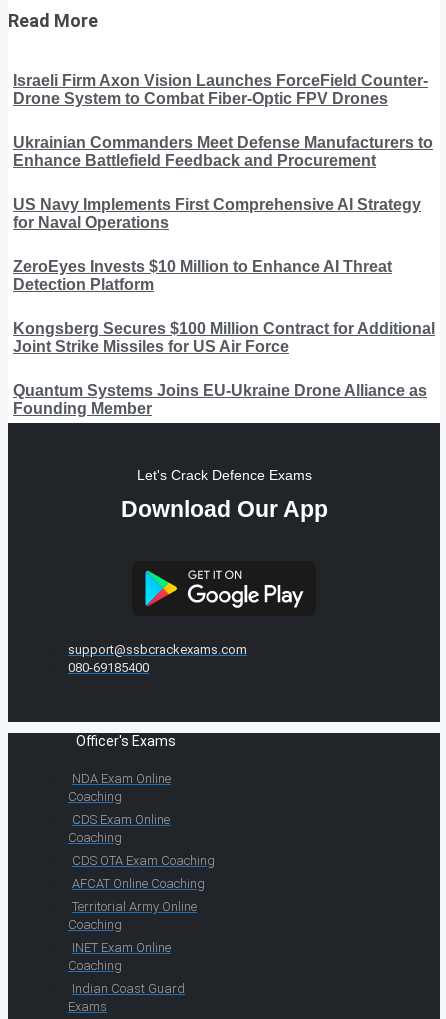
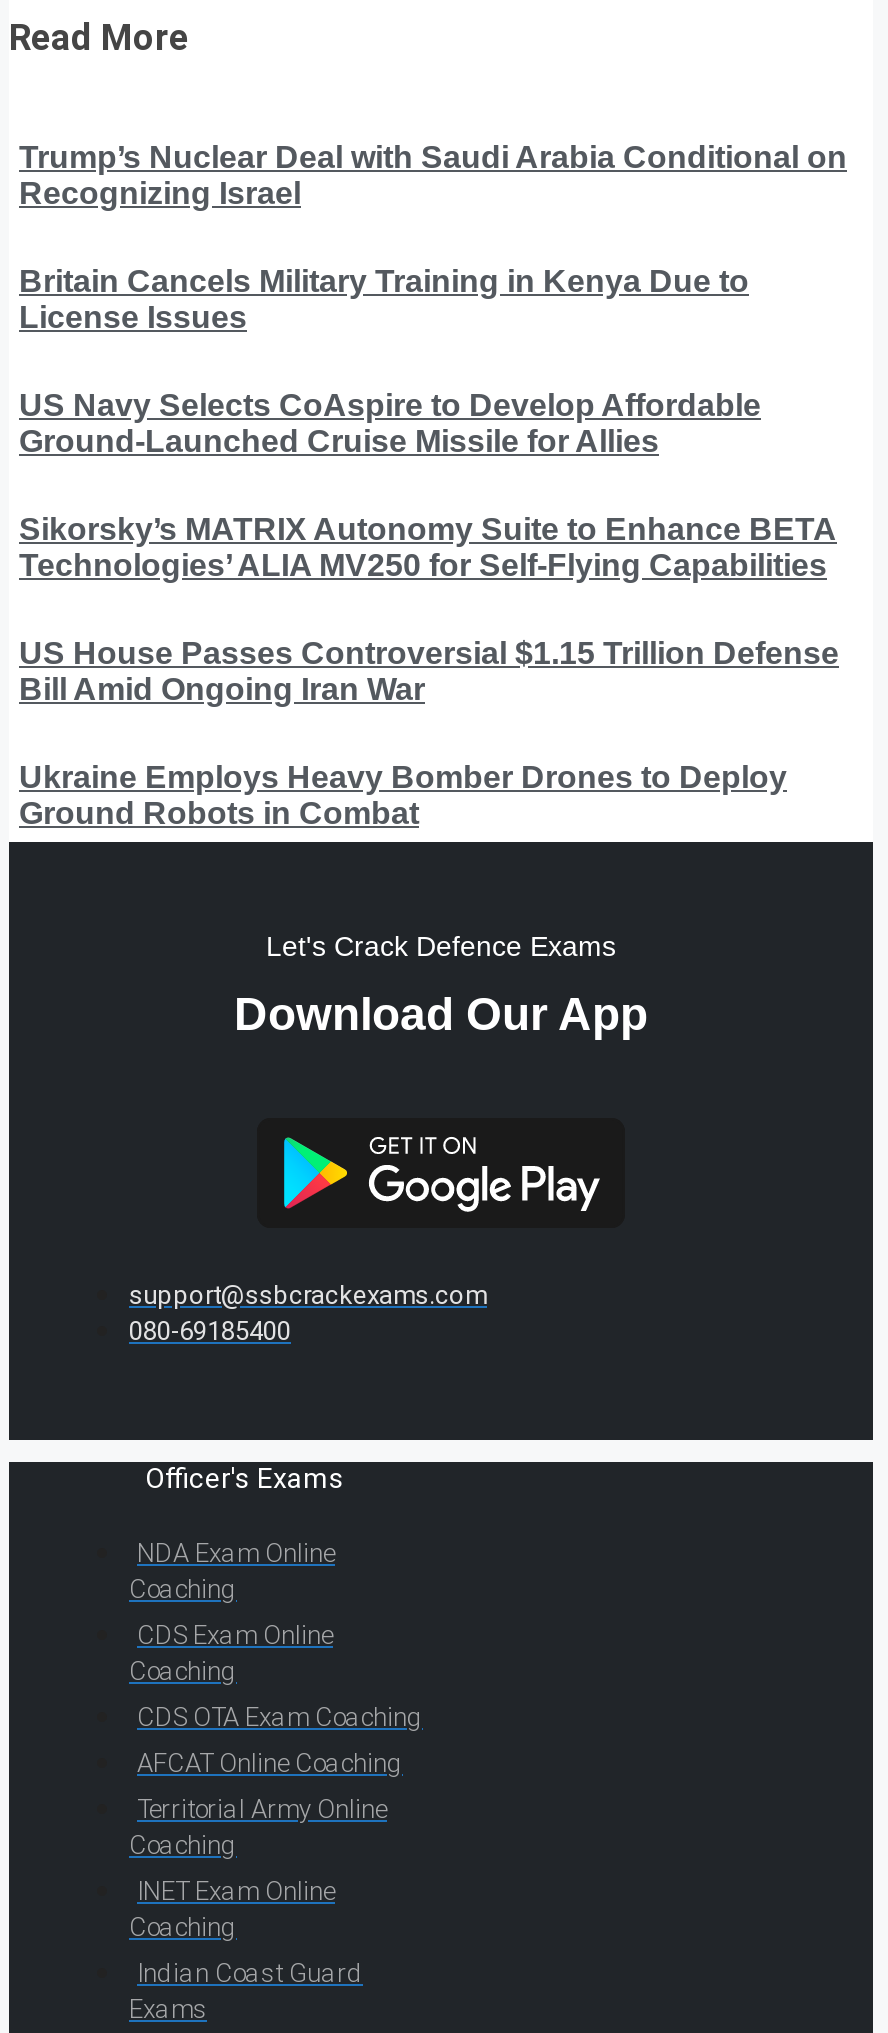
- Israeli Firm Axon Vision Launches ForceField Counter-
- Drone System to Combat Fiber-Optic FPV Drones
+ Trump’s Nuclear Deal with Saudi Arabia Conditional on
+ Recognizing Israel

- Ukrainian Commanders Meet Defense Manufacturers to
- Enhance Battlefield Feedback and Procurement
+ Britain Cancels Military Training in Kenya Due to
+ License Issues

- US Navy Implements First Comprehensive AI Strategy
- for Naval Operations
+ US Navy Selects CoAspire to Develop Affordable
+ Ground-Launched Cruise Missile for Allies

- ZeroEyes Invests $10 Million to Enhance AI Threat
- Detection Platform
+ Sikorsky’s MATRIX Autonomy Suite to Enhance BETA
+ Technologies’ ALIA MV250 for Self-Flying Capabilities

- Kongsberg Secures $100 Million Contract for Additional
- Joint Strike Missiles for US Air Force
+ US House Passes Controversial $1.15 Trillion Defense
+ Bill Amid Ongoing Iran War

- Quantum Systems Joins EU-Ukraine Drone Alliance as
- Founding Member
+ Ukraine Employs Heavy Bomber Drones to Deploy
+ Ground Robots in Combat
